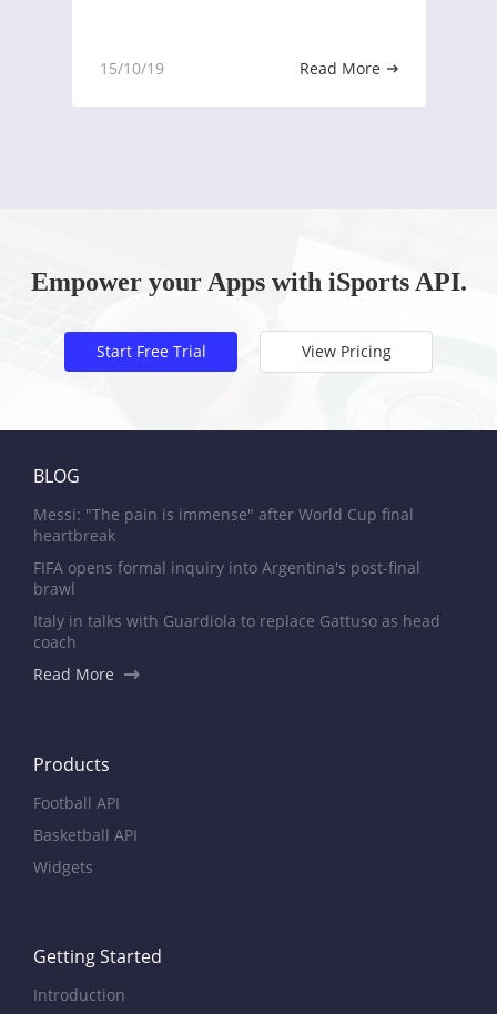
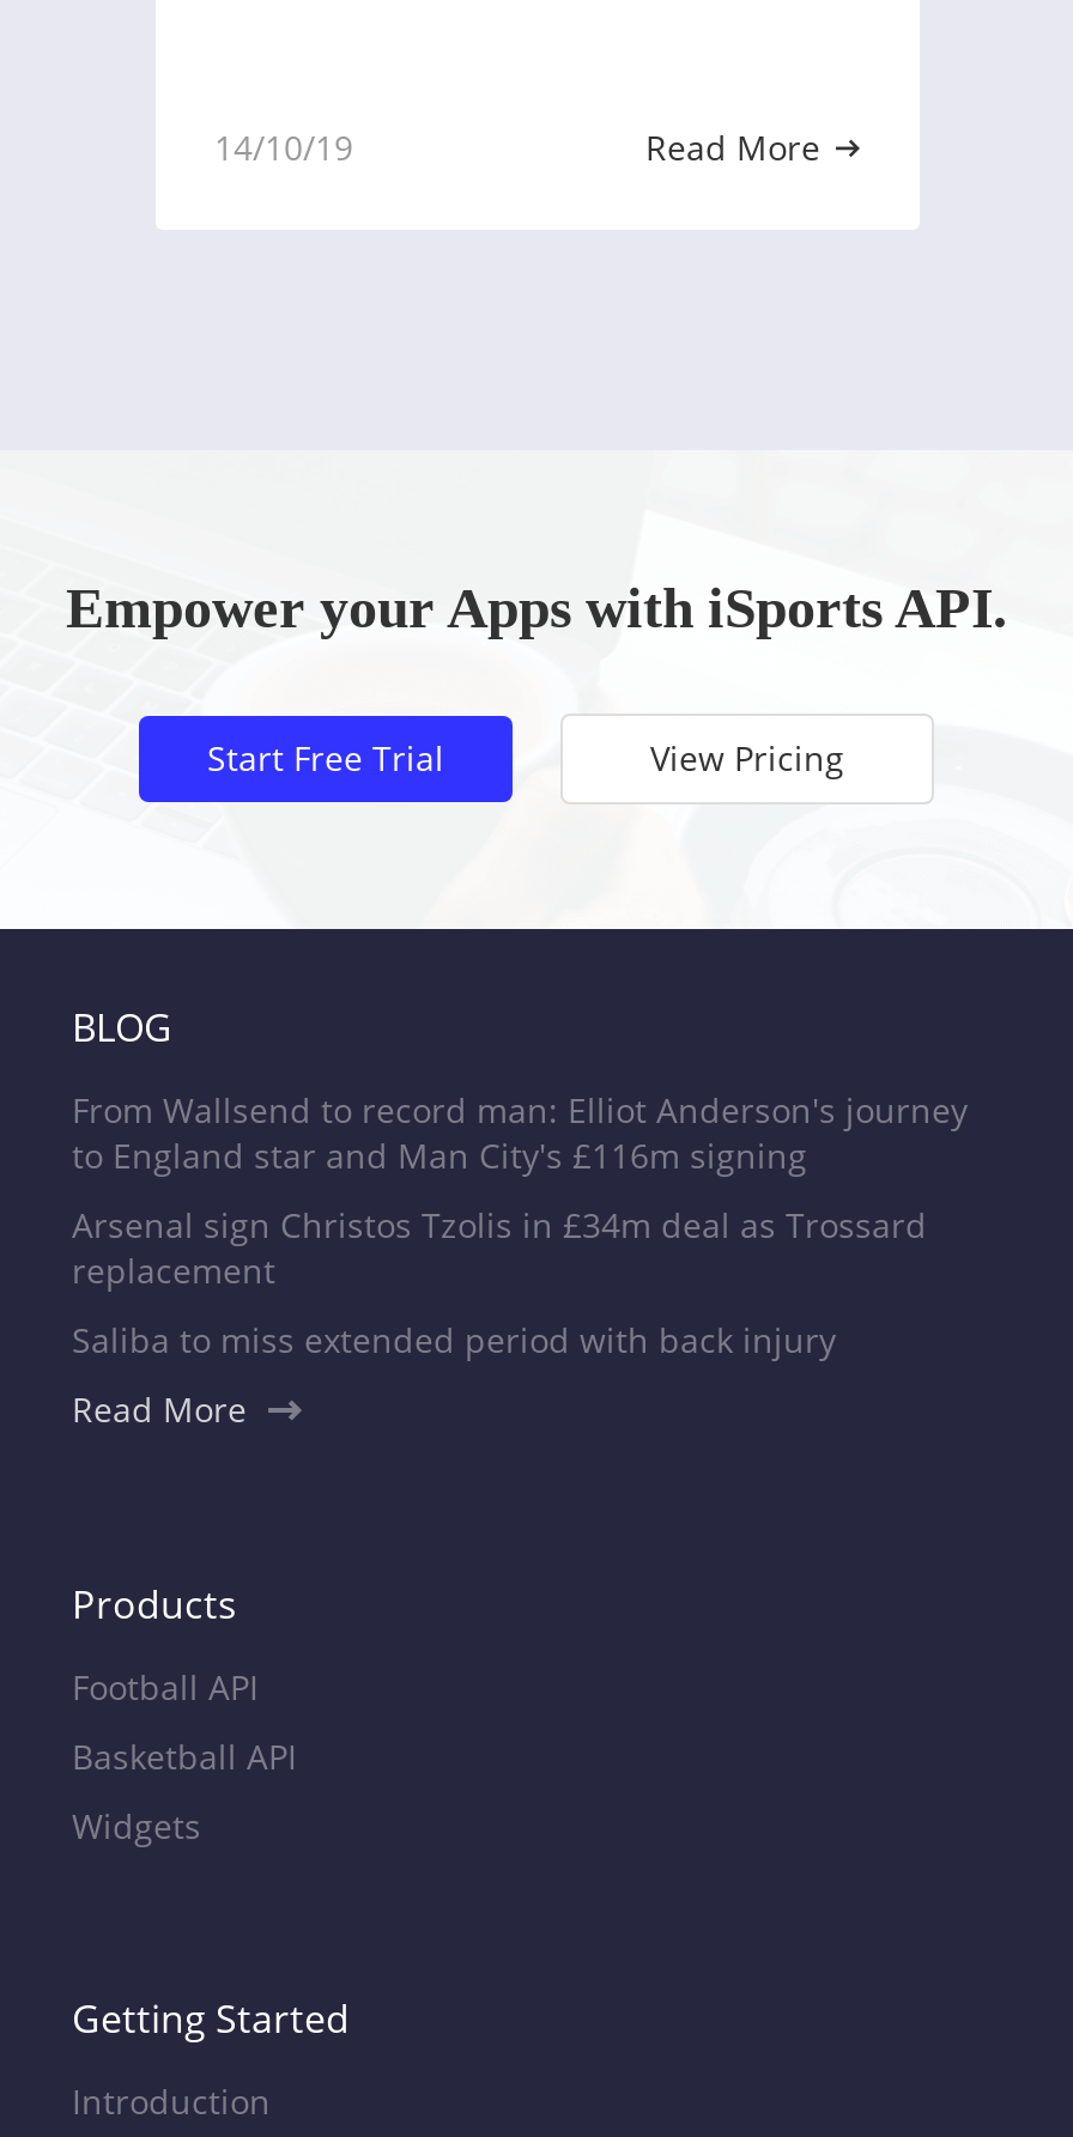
- 15/10/19
+ 14/10/19

- Messi: "The pain is immense" after World Cup final
- heartbreak
+ From Wallsend to record man: Elliot Anderson's journey
+ to England star and Man City's £116m signing

- FIFA opens formal inquiry into Argentina's post-final
- brawl
+ Arsenal sign Christos Tzolis in £34m deal as Trossard
+ replacement

- Italy in talks with Guardiola to replace Gattuso as head
- coach
+ Saliba to miss extended period with back injury
